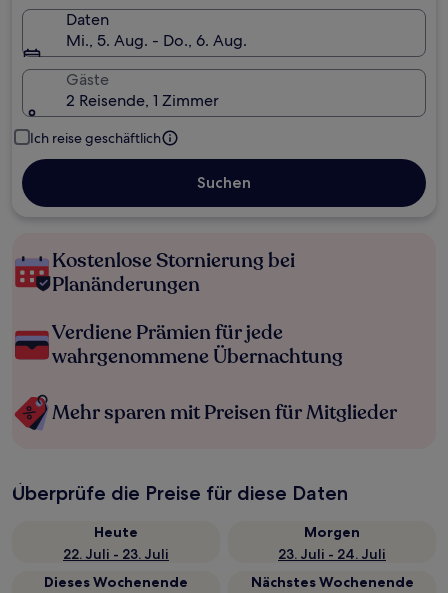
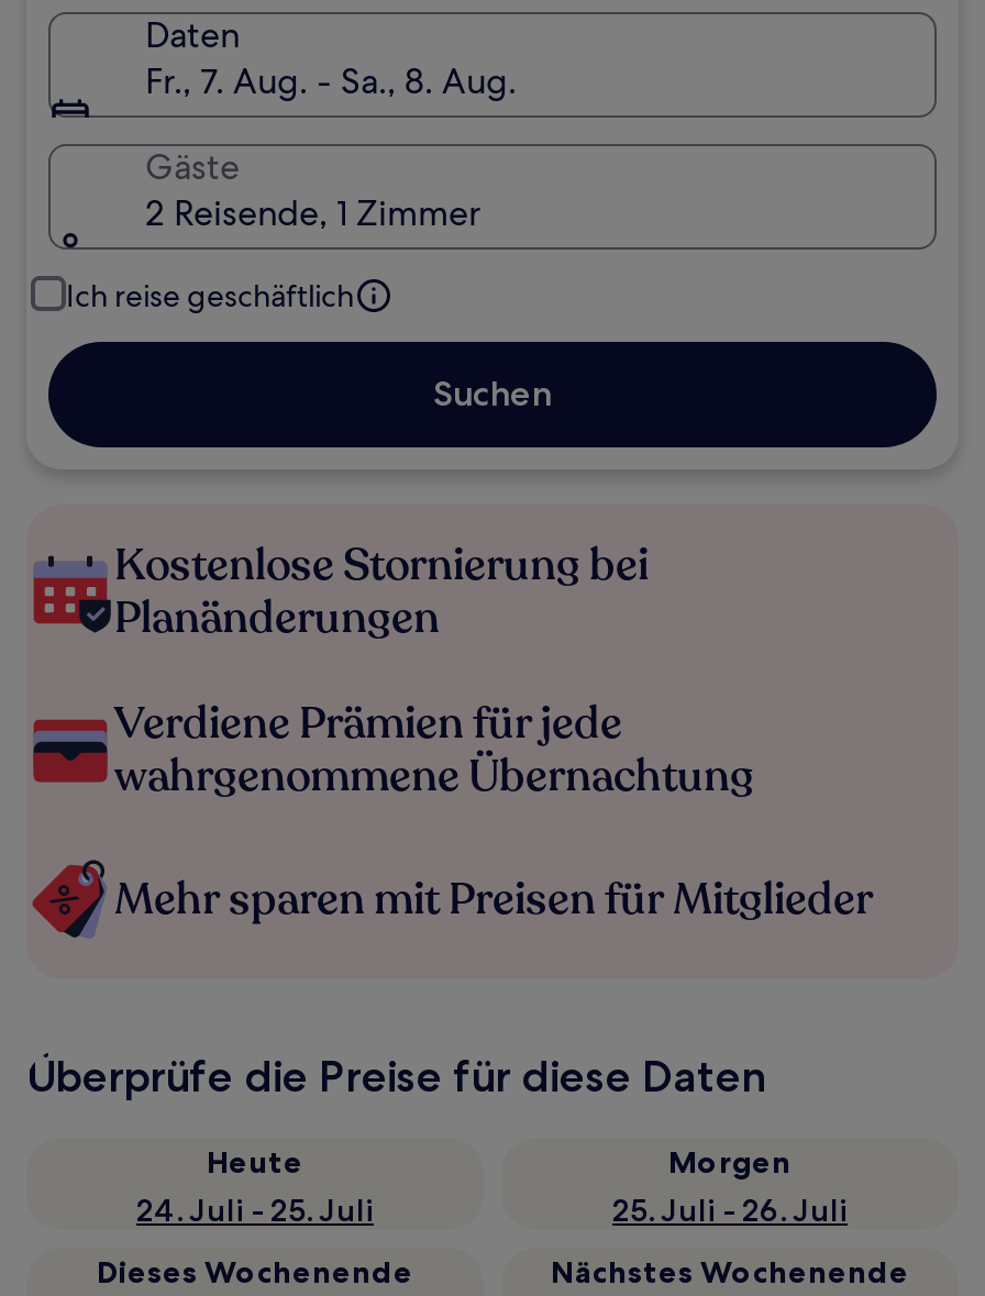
- Mi., 5. Aug. - Do., 6. Aug.
+ Fr., 7. Aug. - Sa., 8. Aug.

- 22. Juli - 23. Juli
+ 24. Juli - 25. Juli

- 23. Juli - 24. Juli
+ 25. Juli - 26. Juli
